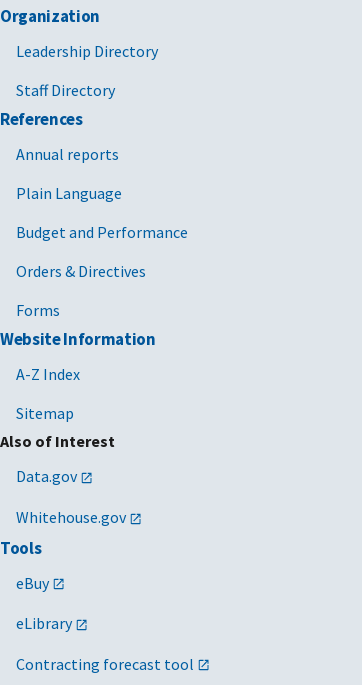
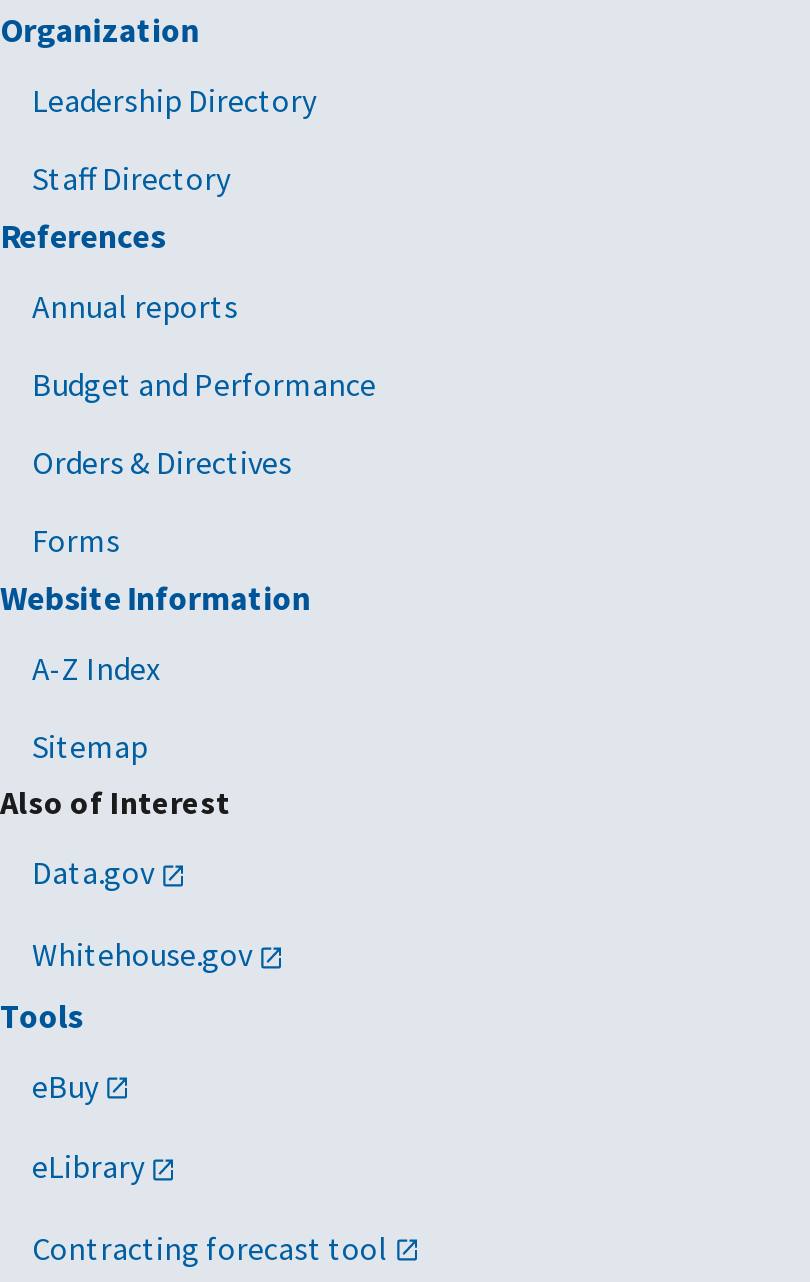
- Plain Language
